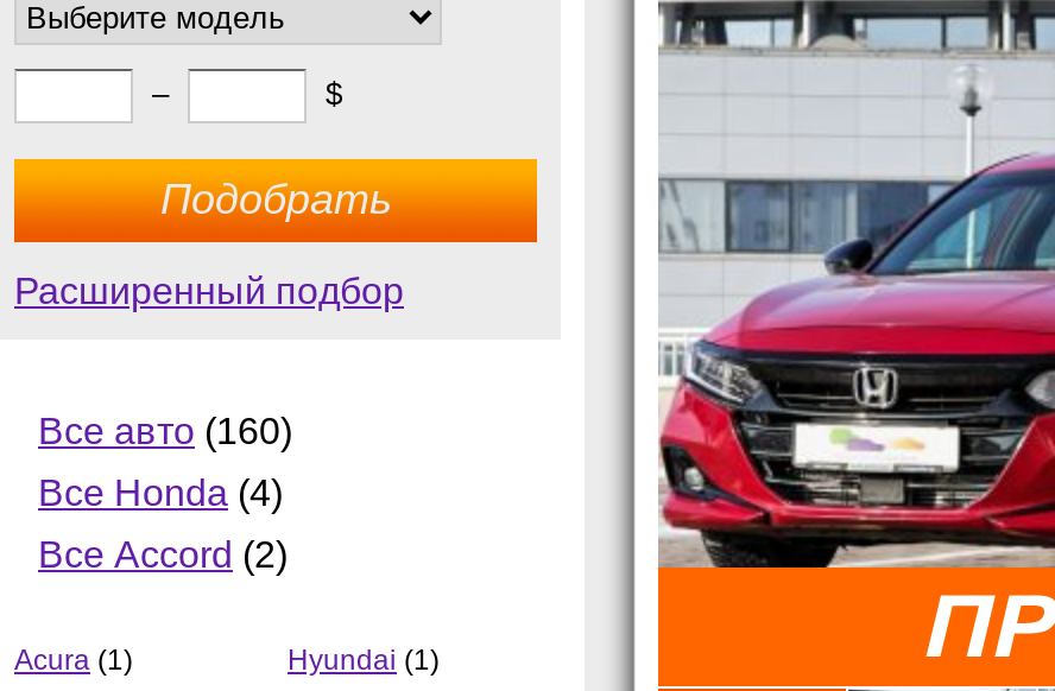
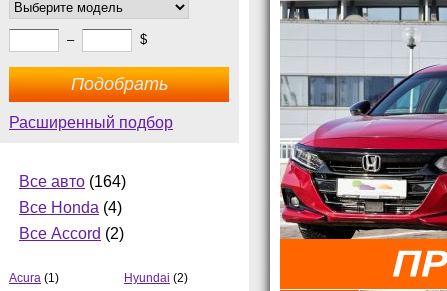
- Все авто (160)
+ Все авто (164)

- Hyundai (1)
+ Hyundai (2)
